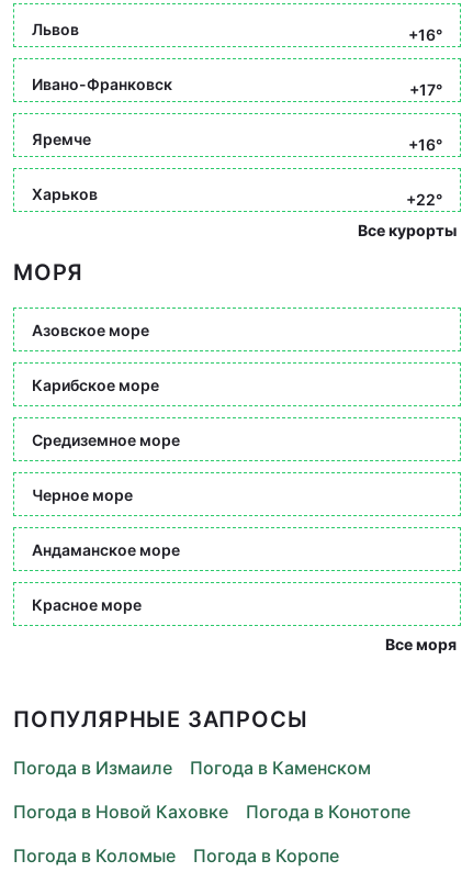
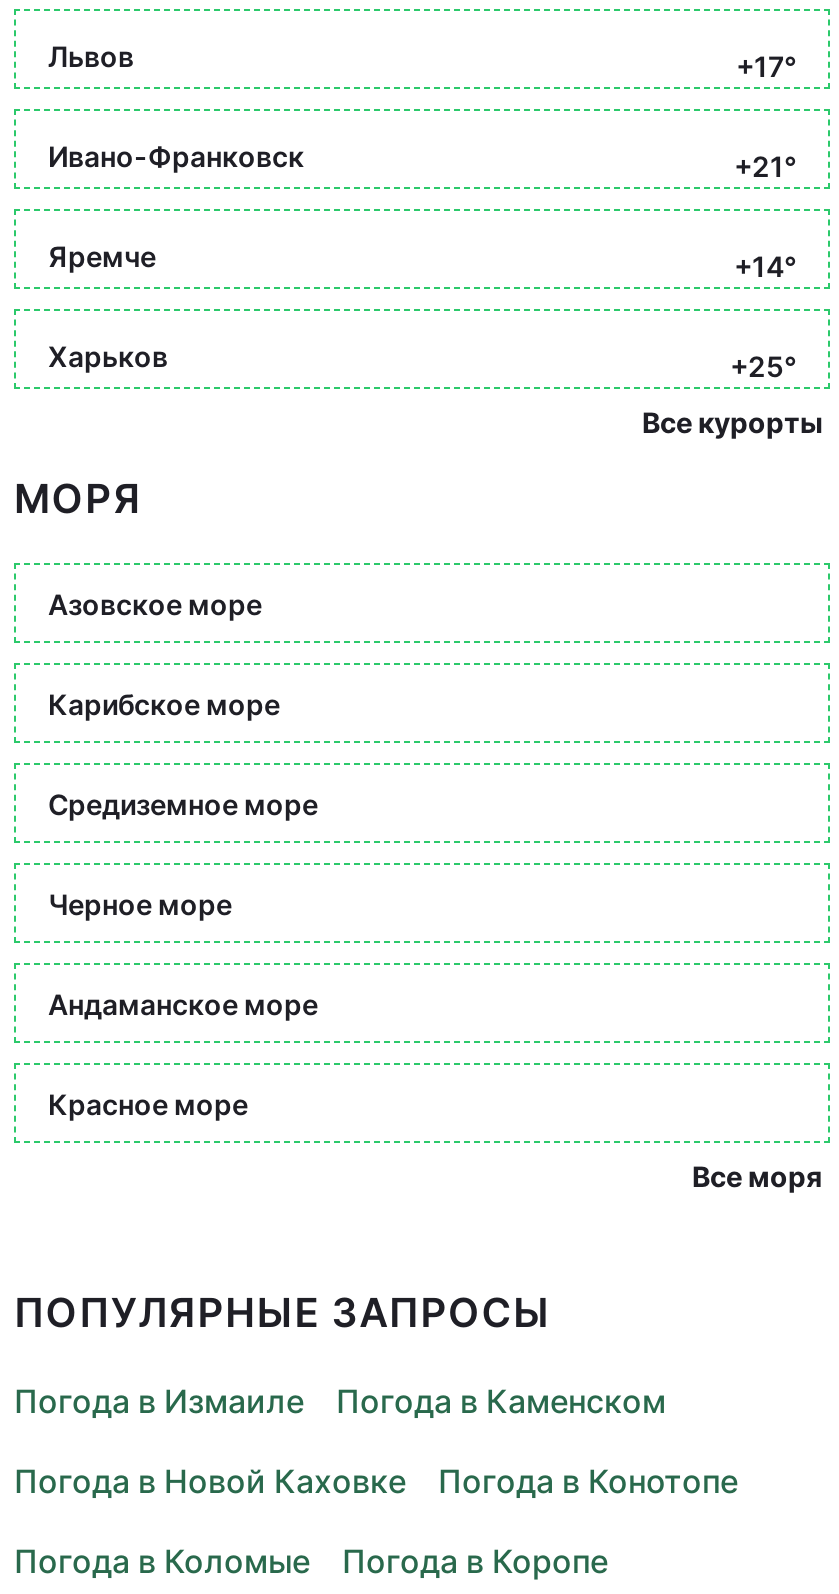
- +16°
+ +17°

- +17°
+ +21°

- +16°
+ +14°

- +22°
+ +25°
